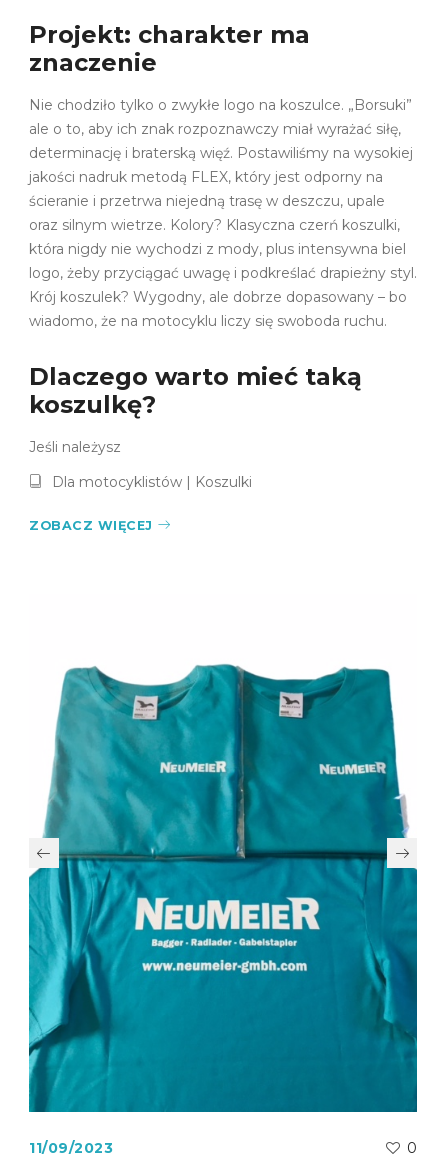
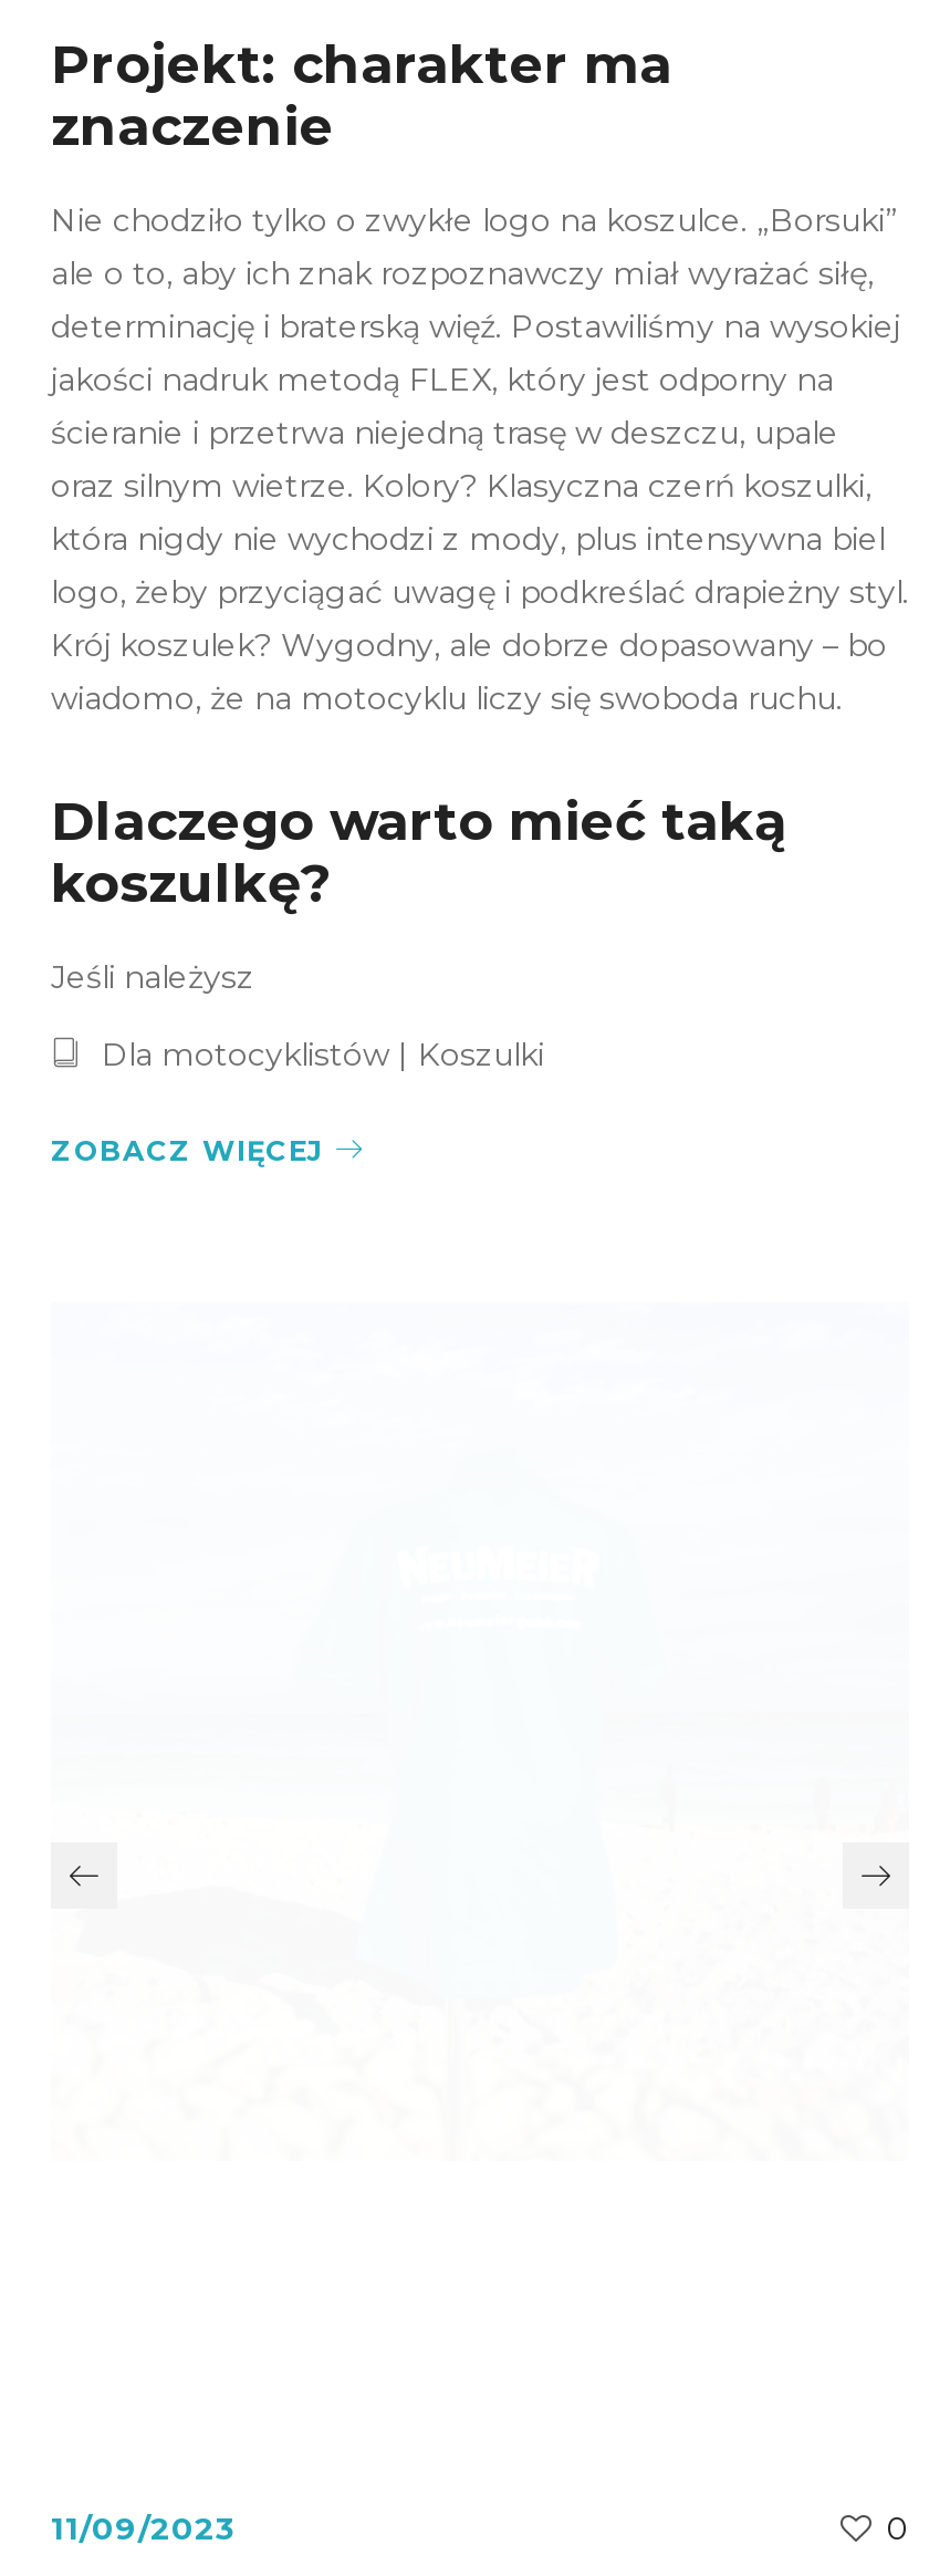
- [image]
